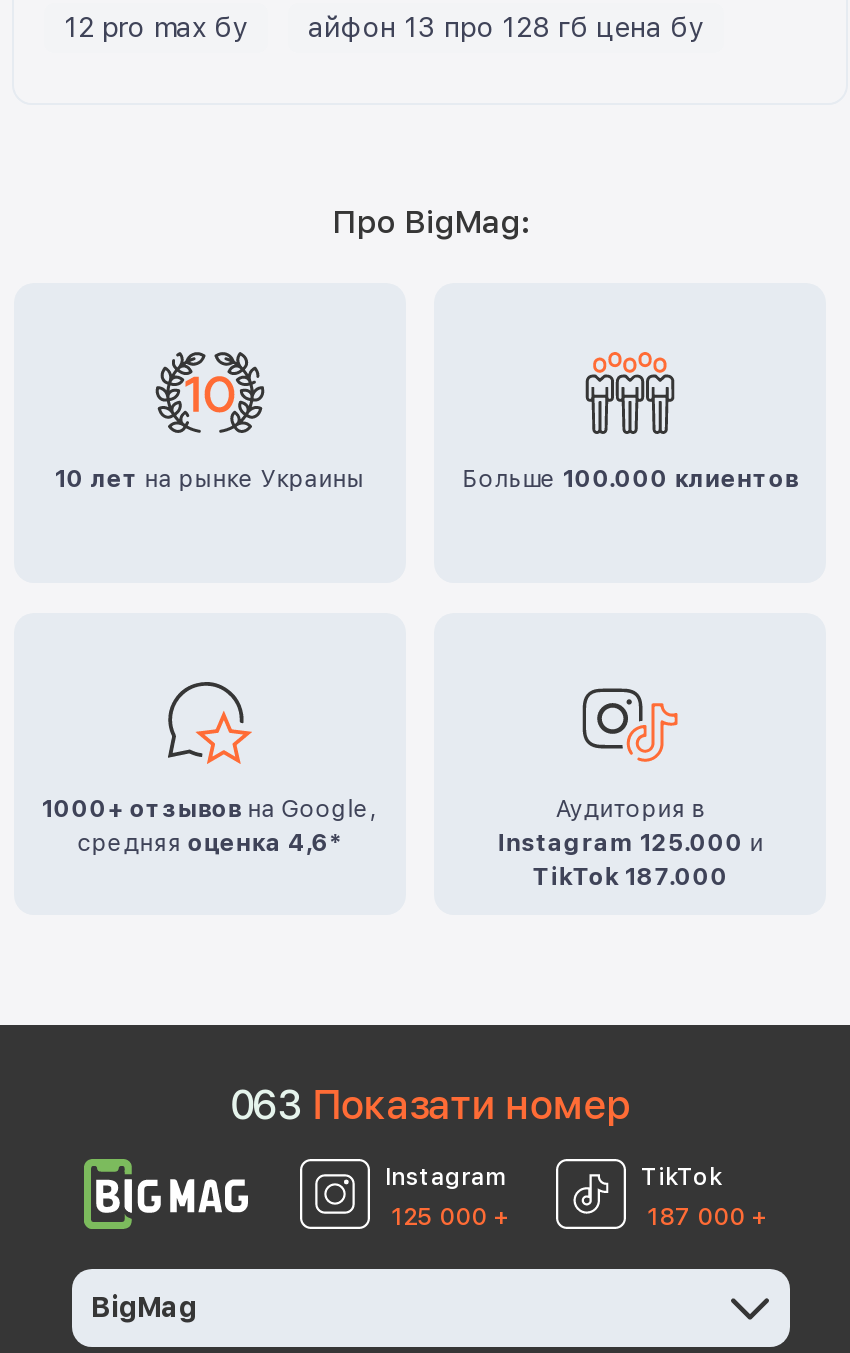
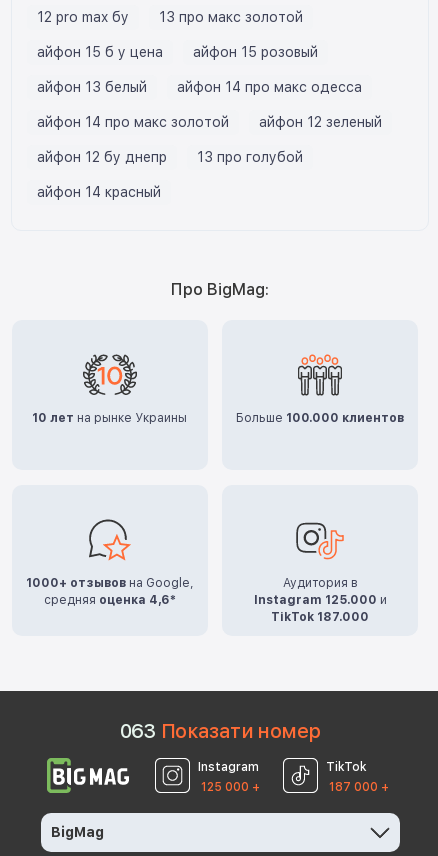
- айфон 13 про 128 гб цена бу
+ 13 про макс золотой
+ айфон 15 б у цена
+ айфон 15 розовый
+ айфон 13 белый
+ айфон 14 про макс одесса
+ айфон 14 про макс золотой
+ айфон 12 зеленый
+ айфон 12 бу днепр
+ 13 про голубой
+ айфон 14 красный
